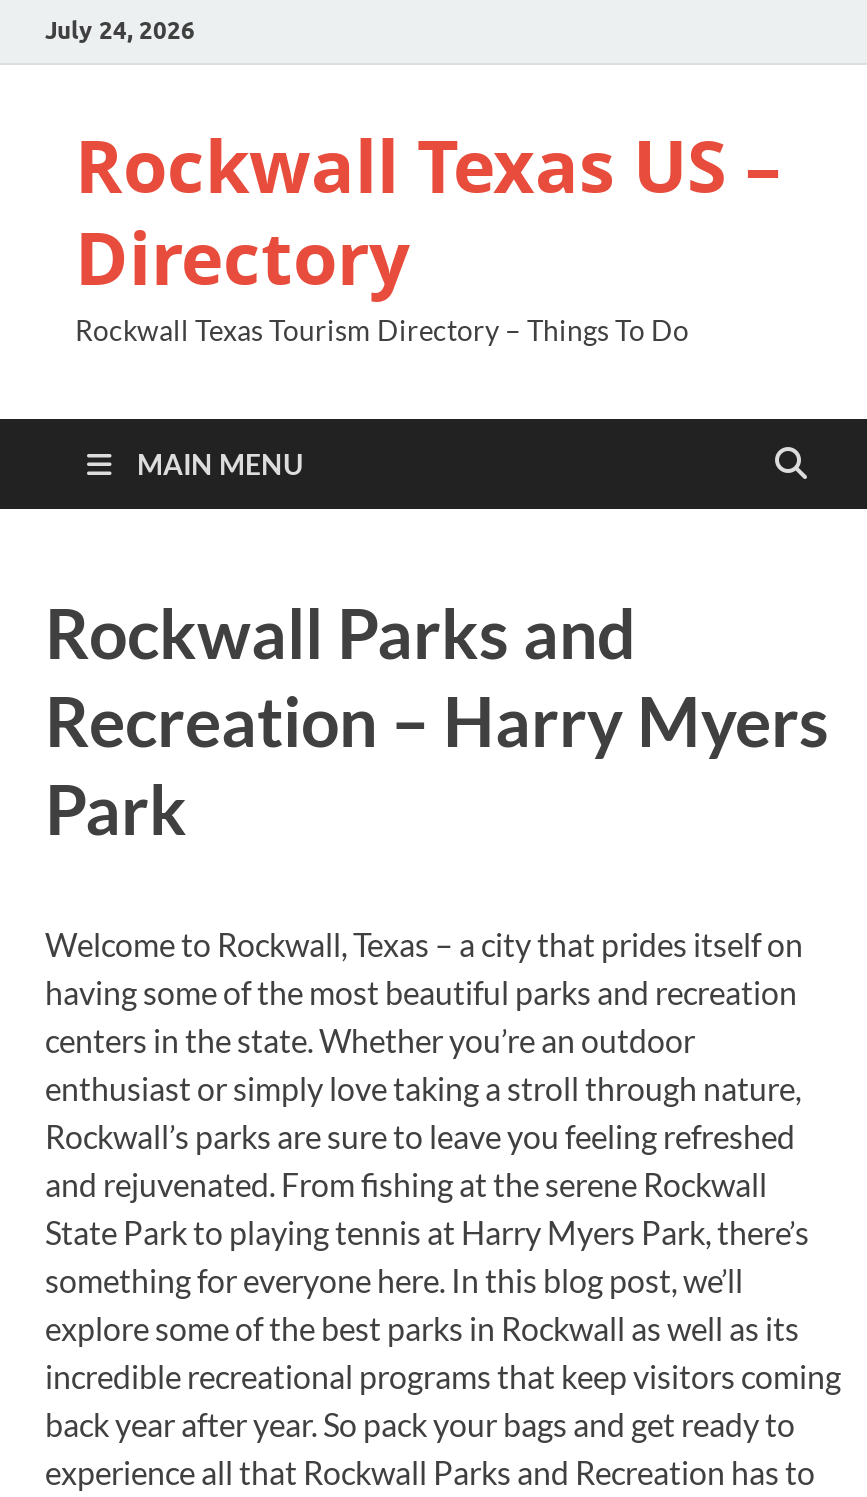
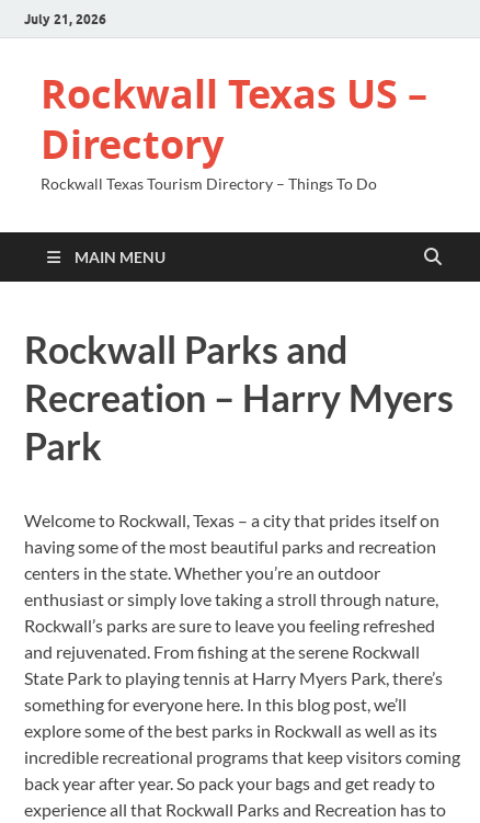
- July 24, 2026
+ July 21, 2026
